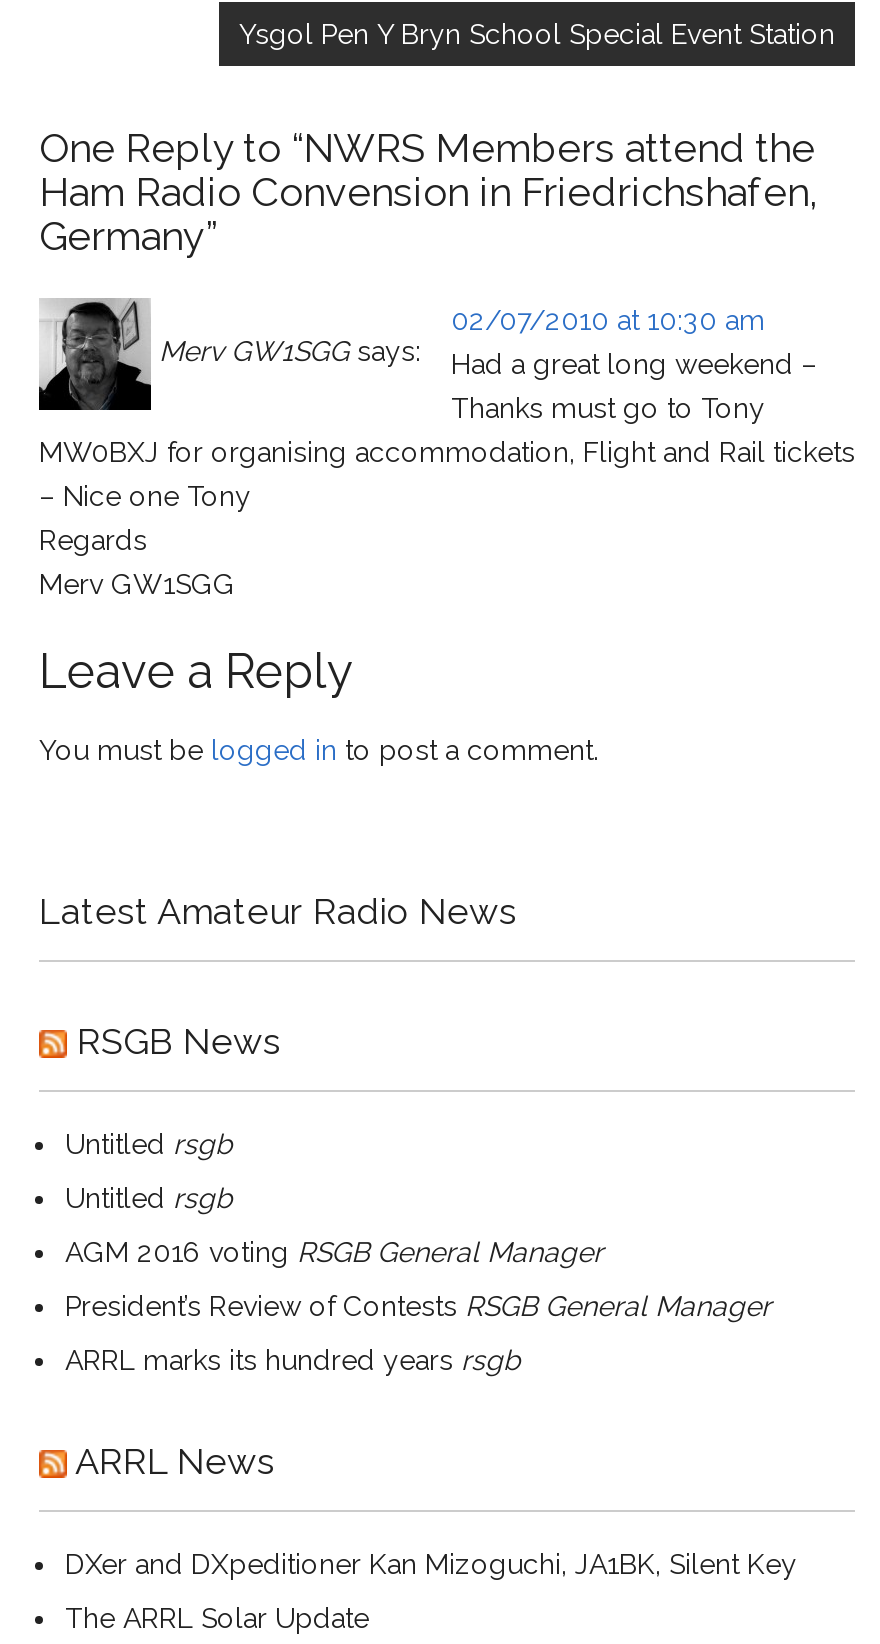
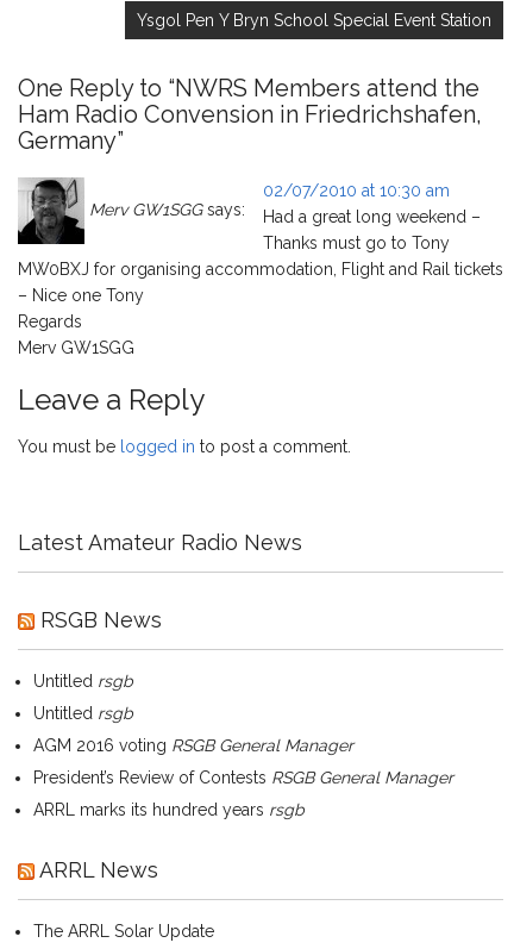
- DXer and DXpeditioner Kan Mizoguchi, JA1BK, Silent Key
